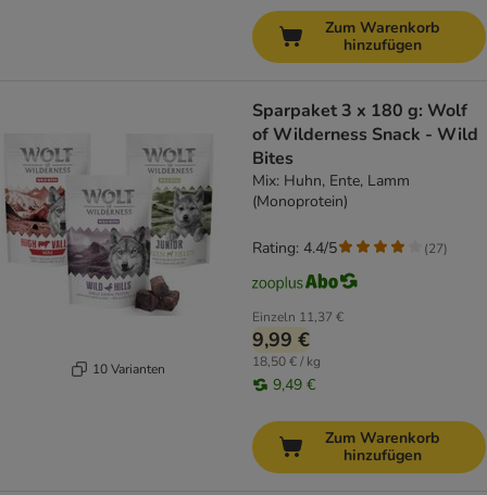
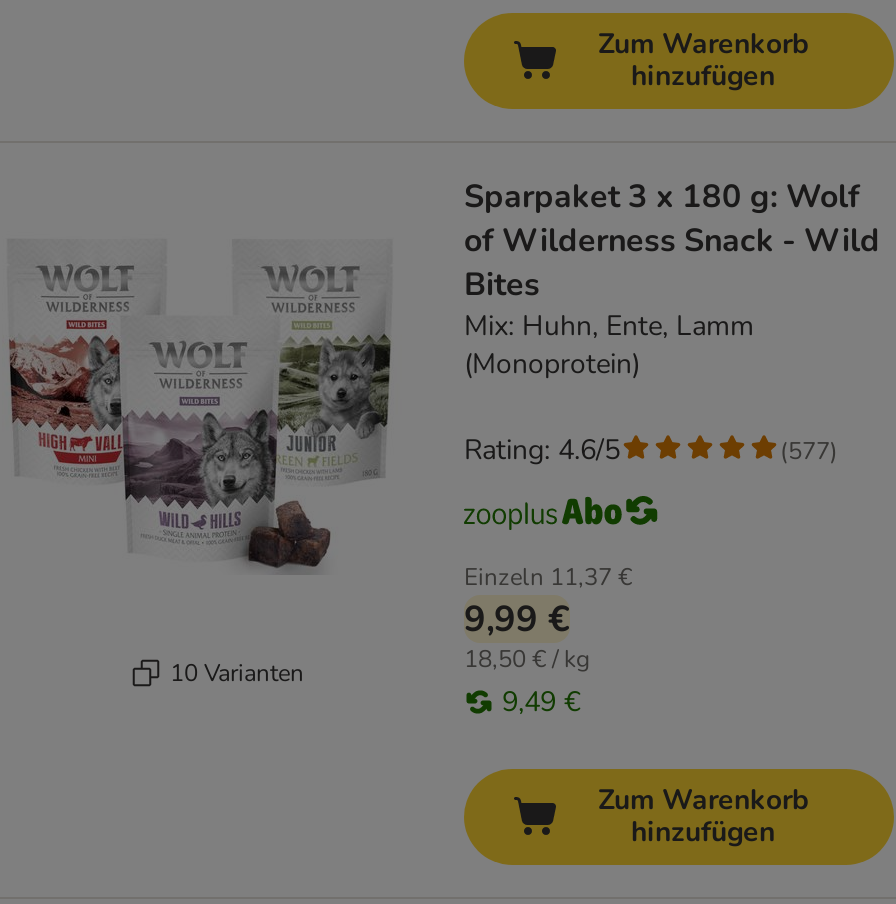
- Rating: 4.4/5
+ Rating: 4.6/5

- (27)
+ (577)
